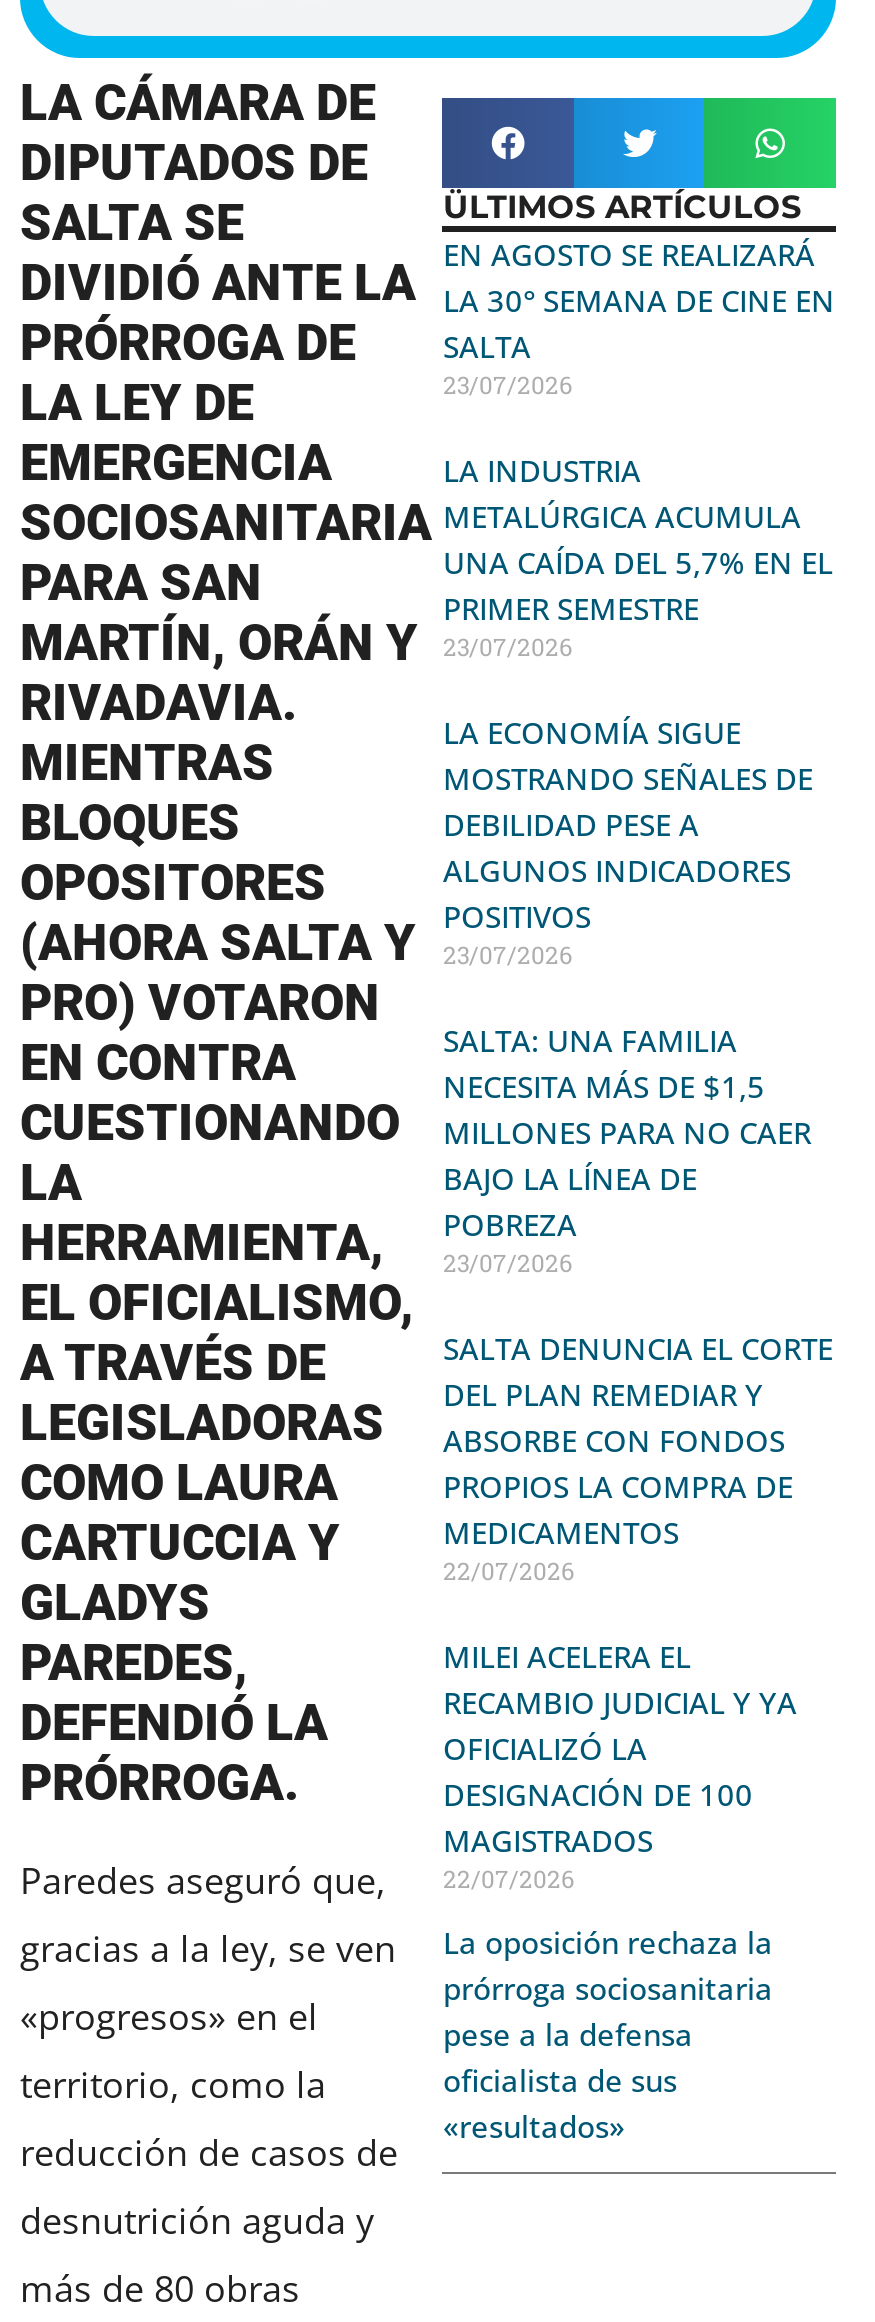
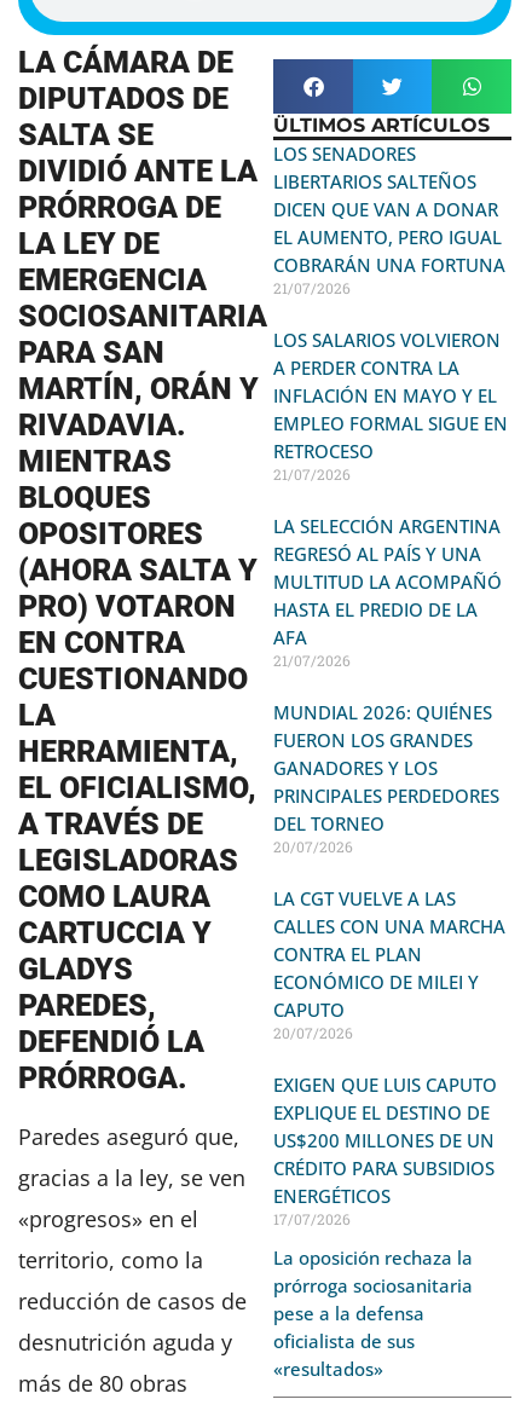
- EN AGOSTO SE REALIZARÁ
- LA 30° SEMANA DE CINE EN
- SALTA
- 23/07/2026
+ LOS SENADORES
+ LIBERTARIOS SALTEÑOS
+ DICEN QUE VAN A DONAR
+ EL AUMENTO, PERO IGUAL
+ COBRARÁN UNA FORTUNA
+ 21/07/2026

- LA INDUSTRIA
- METALÚRGICA ACUMULA
- UNA CAÍDA DEL 5,7% EN EL
- PRIMER SEMESTRE
- 23/07/2026
+ LOS SALARIOS VOLVIERON
+ A PERDER CONTRA LA
+ INFLACIÓN EN MAYO Y EL
+ EMPLEO FORMAL SIGUE EN
+ RETROCESO
+ 21/07/2026

- LA ECONOMÍA SIGUE
- MOSTRANDO SEÑALES DE
- DEBILIDAD PESE A
- ALGUNOS INDICADORES
- POSITIVOS
- 23/07/2026
+ LA SELECCIÓN ARGENTINA
+ REGRESÓ AL PAÍS Y UNA
+ MULTITUD LA ACOMPAÑÓ
+ HASTA EL PREDIO DE LA
+ AFA
+ 21/07/2026

- SALTA: UNA FAMILIA
- NECESITA MÁS DE $1,5
- MILLONES PARA NO CAER
- BAJO LA LÍNEA DE
- POBREZA
- 23/07/2026
+ MUNDIAL 2026: QUIÉNES
+ FUERON LOS GRANDES
+ GANADORES Y LOS
+ PRINCIPALES PERDEDORES
+ DEL TORNEO
+ 20/07/2026

- SALTA DENUNCIA EL CORTE
- DEL PLAN REMEDIAR Y
- ABSORBE CON FONDOS
- PROPIOS LA COMPRA DE
- MEDICAMENTOS
- 22/07/2026
+ LA CGT VUELVE A LAS
+ CALLES CON UNA MARCHA
+ CONTRA EL PLAN
+ ECONÓMICO DE MILEI Y
+ CAPUTO
+ 20/07/2026

- MILEI ACELERA EL
- RECAMBIO JUDICIAL Y YA
- OFICIALIZÓ LA
- DESIGNACIÓN DE 100
- MAGISTRADOS
- 22/07/2026
+ EXIGEN QUE LUIS CAPUTO
+ EXPLIQUE EL DESTINO DE
+ US$200 MILLONES DE UN
+ CRÉDITO PARA SUBSIDIOS
+ ENERGÉTICOS
+ 17/07/2026

moved down: La oposición rechaza la | prórroga sociosanitaria | pese a la defensa | oficialista de sus | «resultados»
